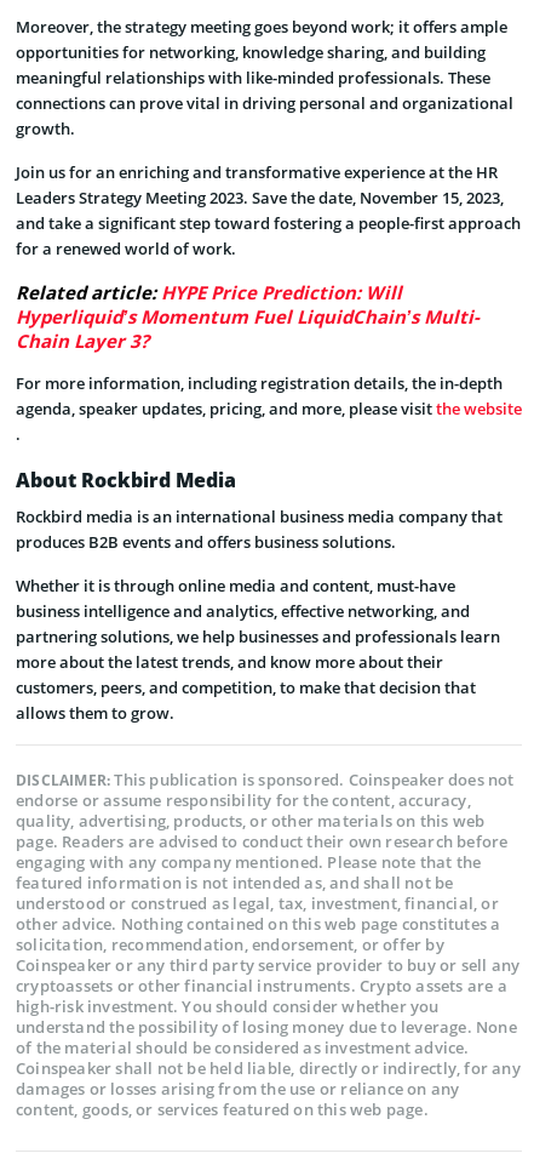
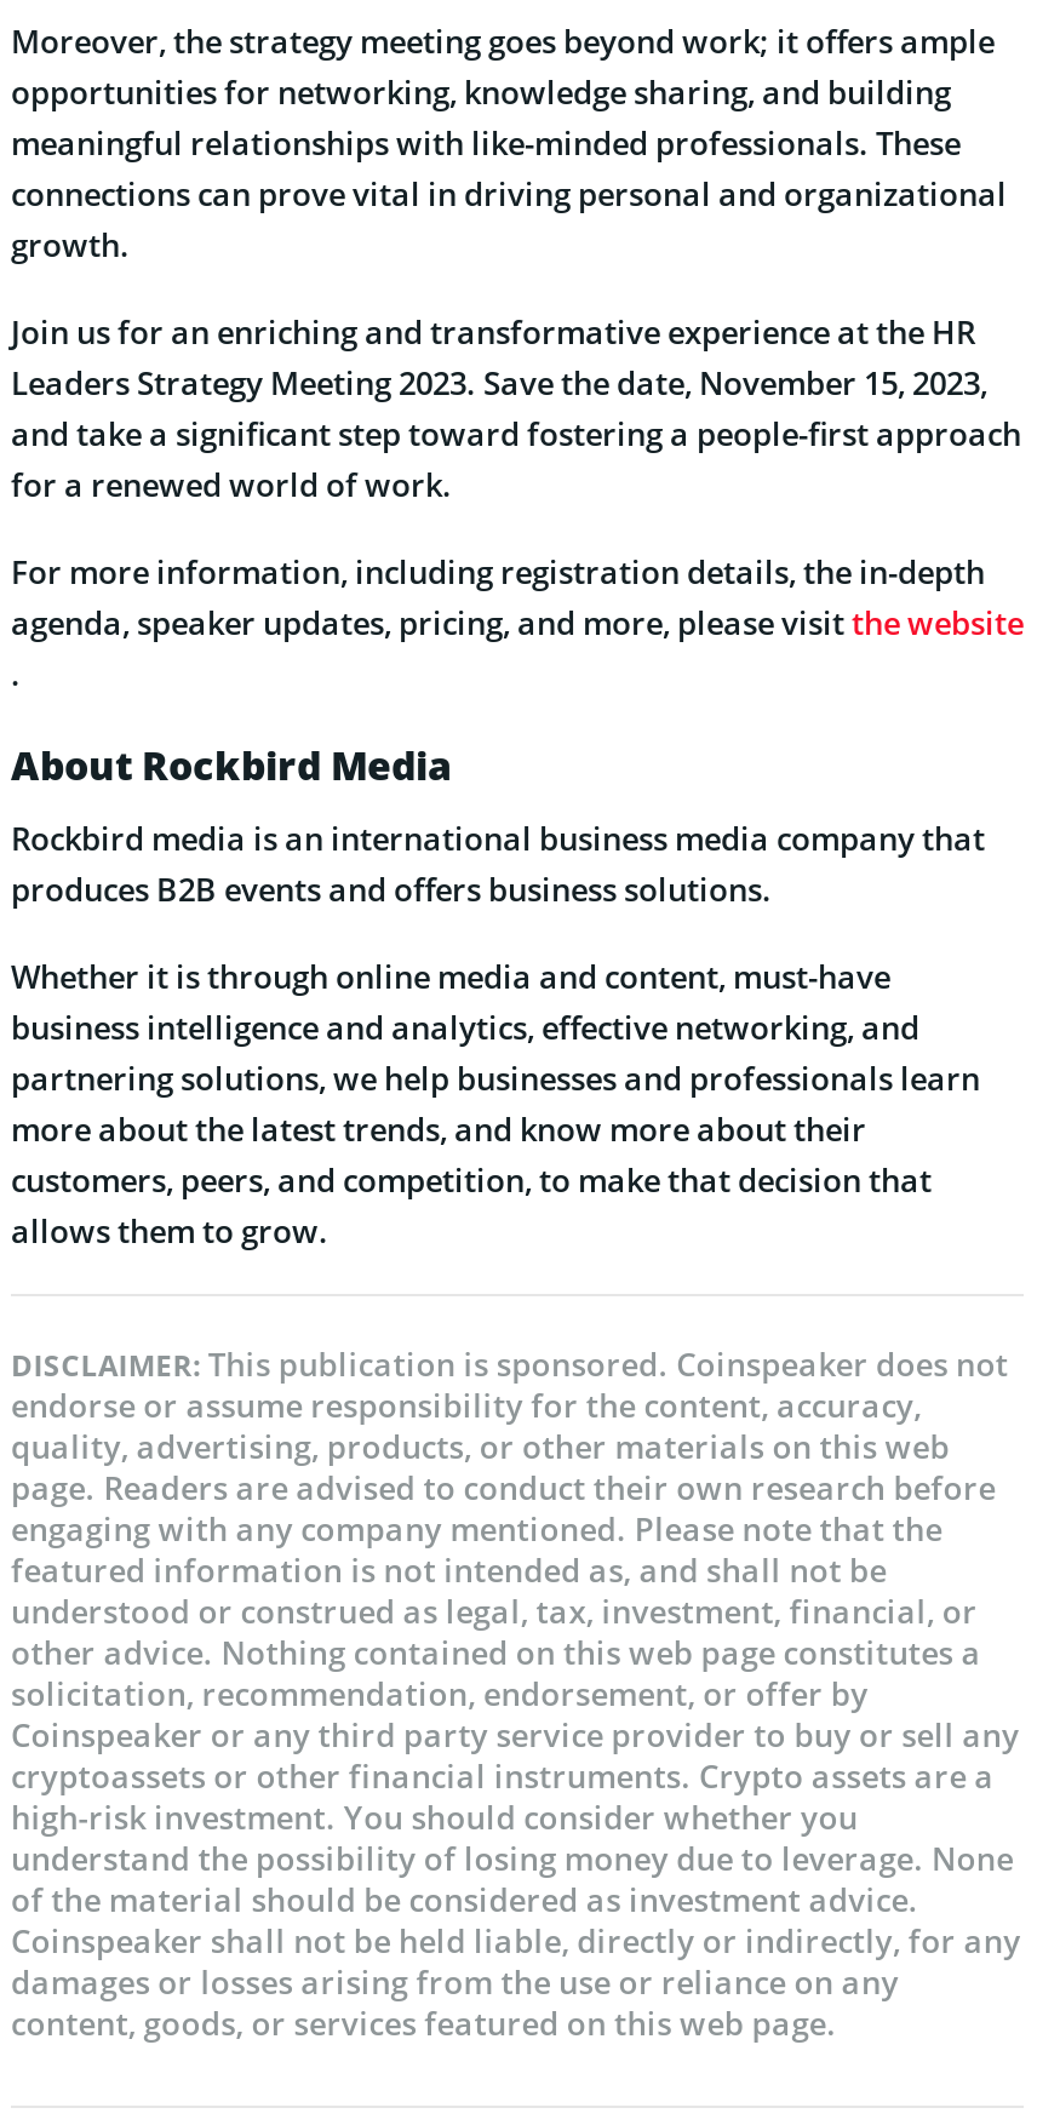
- Related article: HYPE Price Prediction: Will
- Hyperliquid’s Momentum Fuel LiquidChain’s Multi-
- Chain Layer 3?
